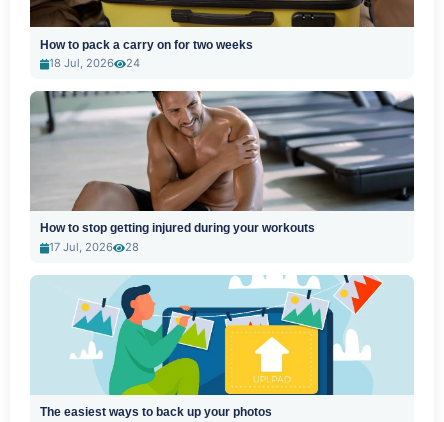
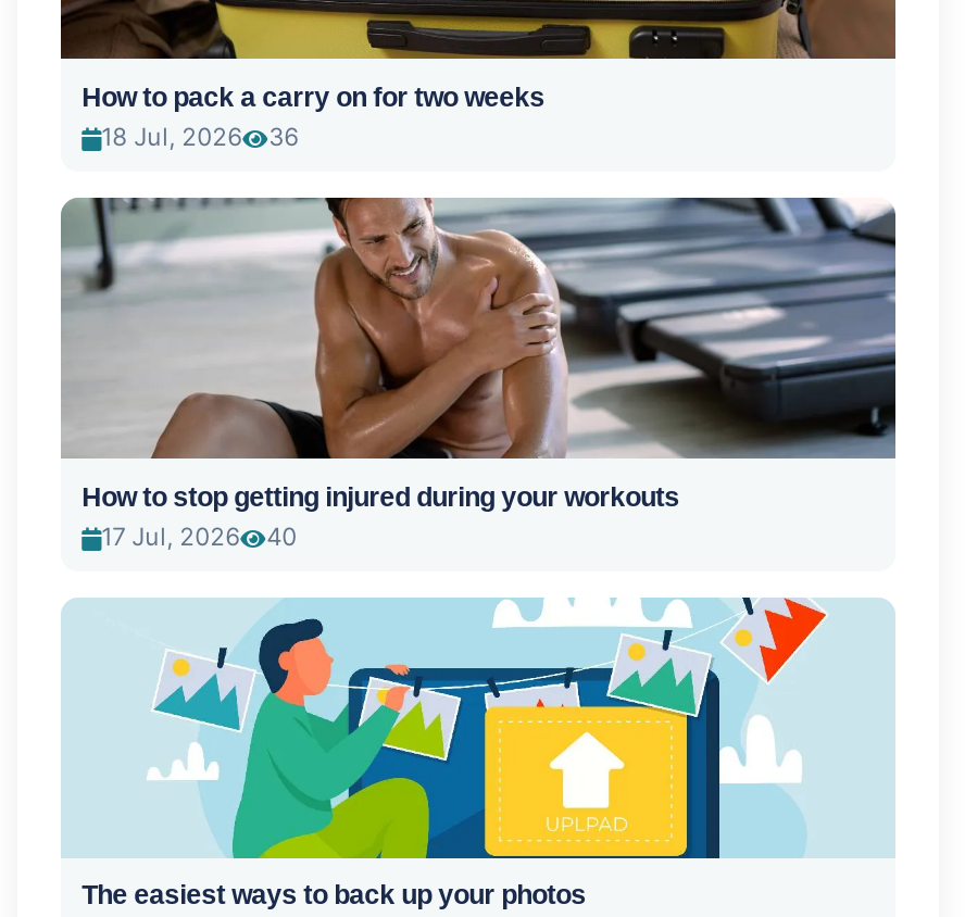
- 24
+ 36

- 17 Jul, 2026 28
+ 17 Jul, 2026 40
